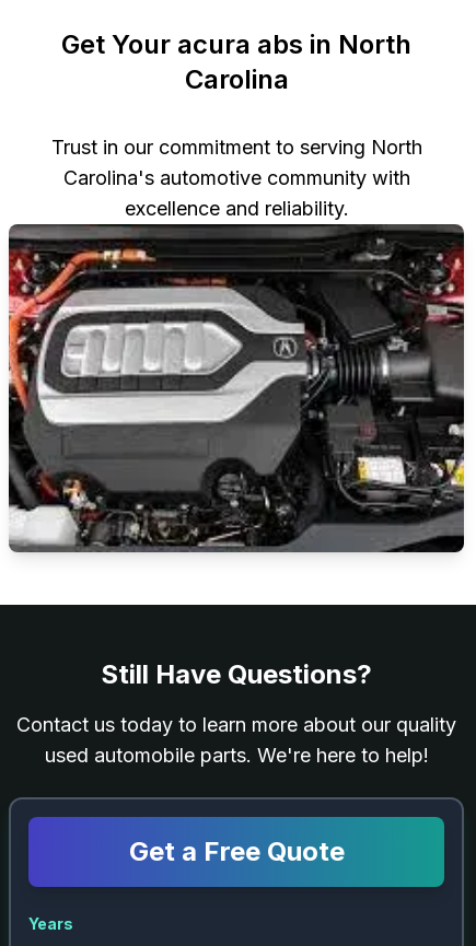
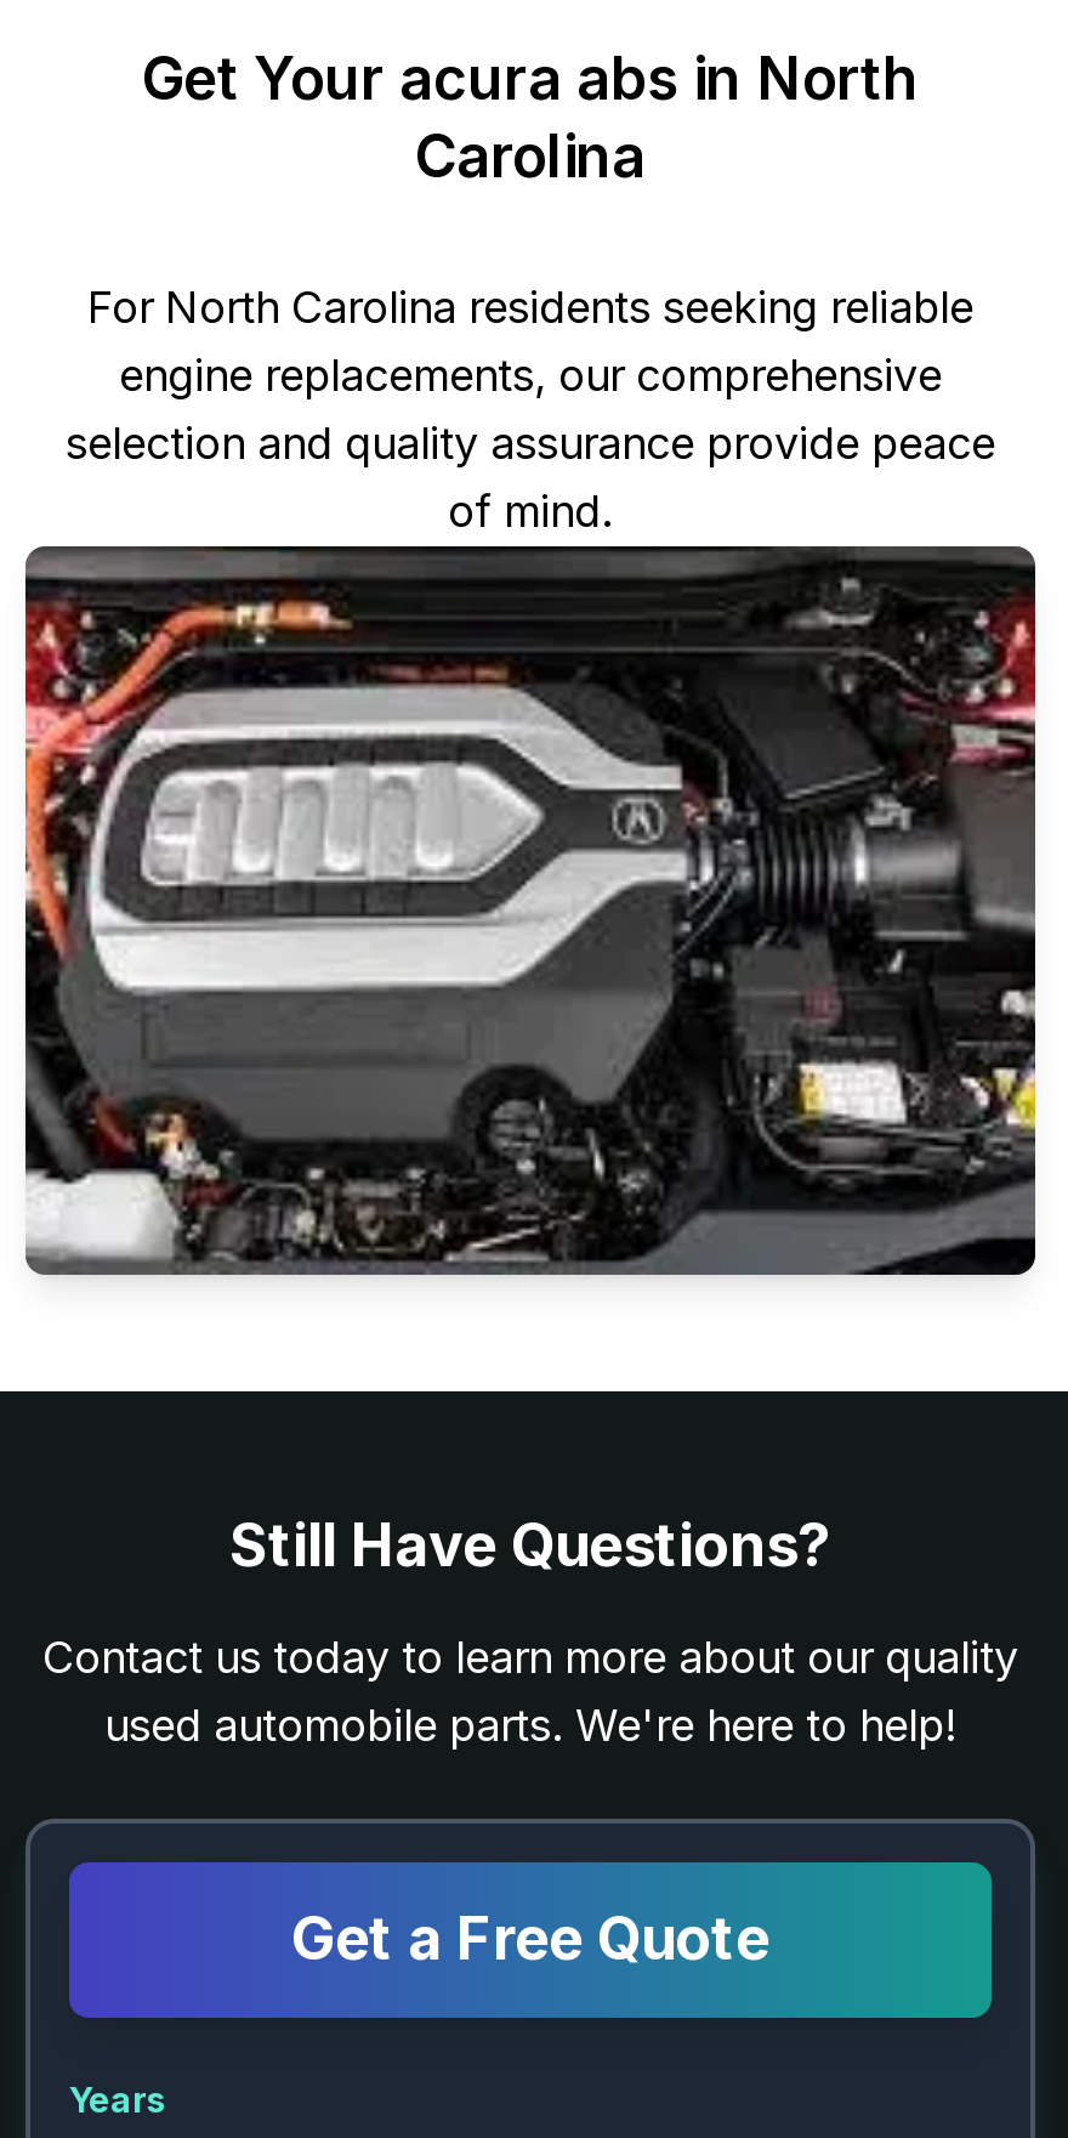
- Trust in our commitment to serving North
- Carolina's automotive community with
- excellence and reliability.
+ For North Carolina residents seeking reliable
+ engine replacements, our comprehensive
+ selection and quality assurance provide peace
+ of mind.
